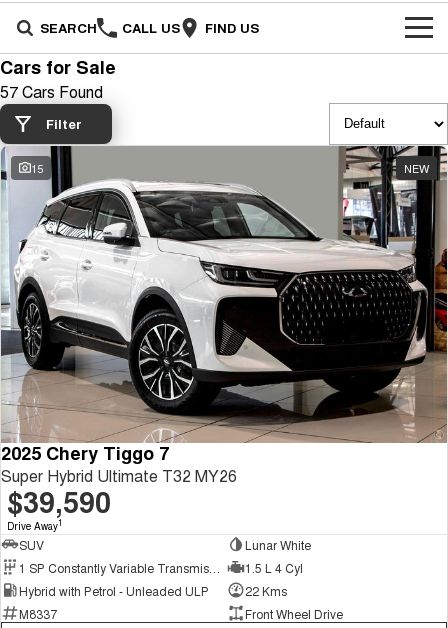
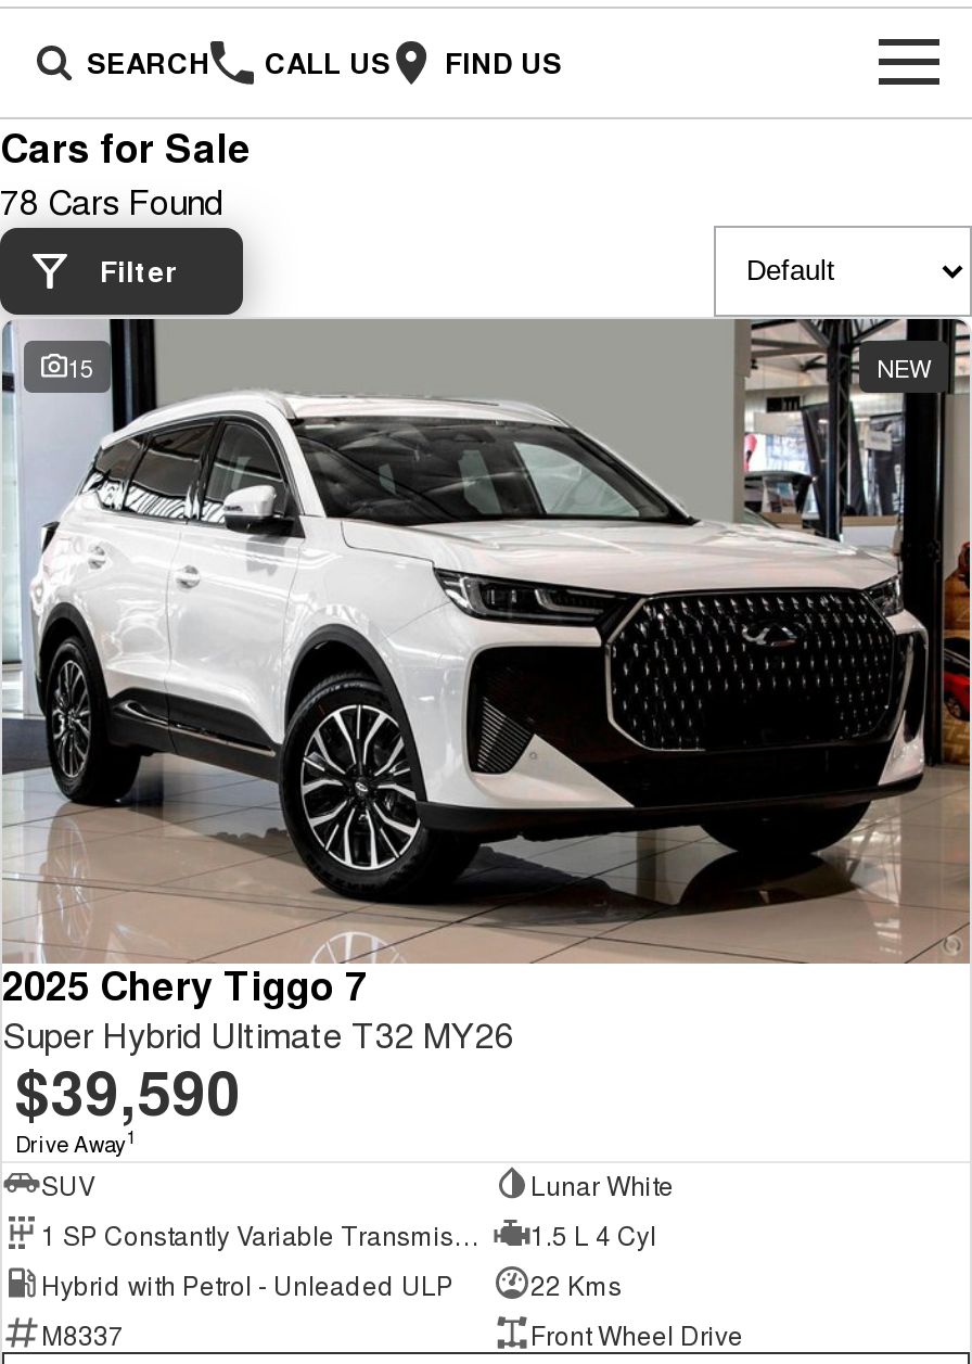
- 57 Cars Found
+ 78 Cars Found
